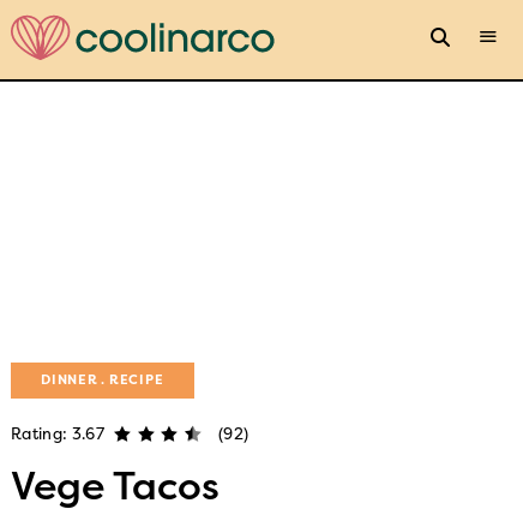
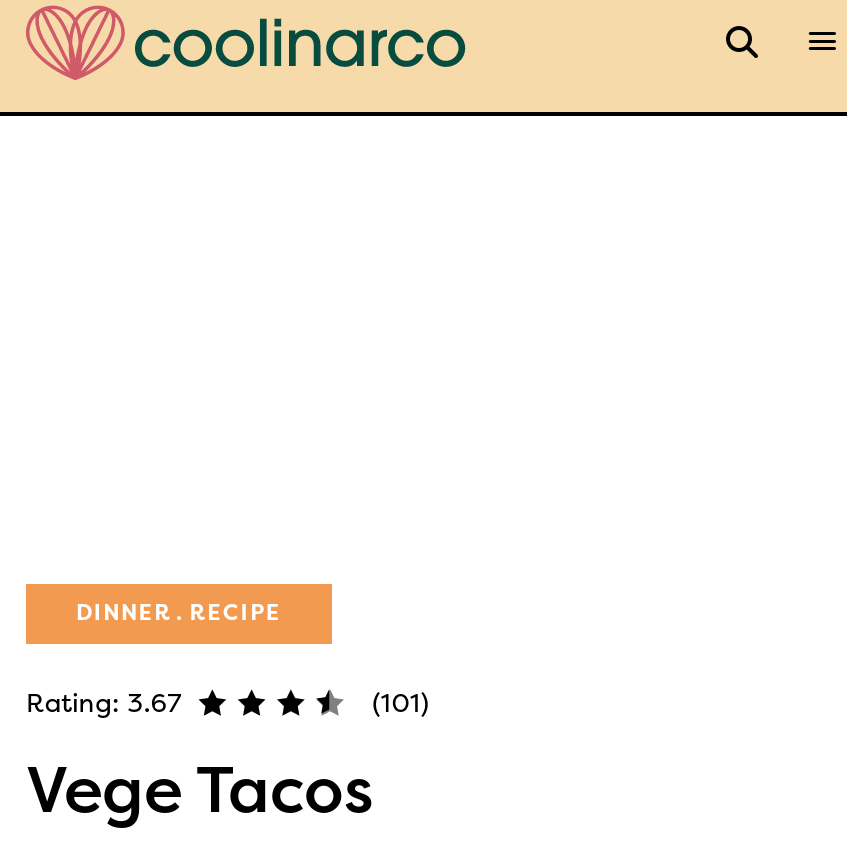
- (92)
+ (101)
